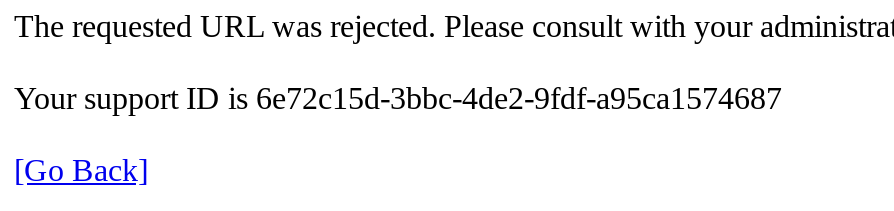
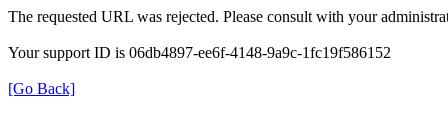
- Your support ID is 6e72c15d-3bbc-4de2-9fdf-a95ca1574687
+ Your support ID is 06db4897-ee6f-4148-9a9c-1fc19f586152
